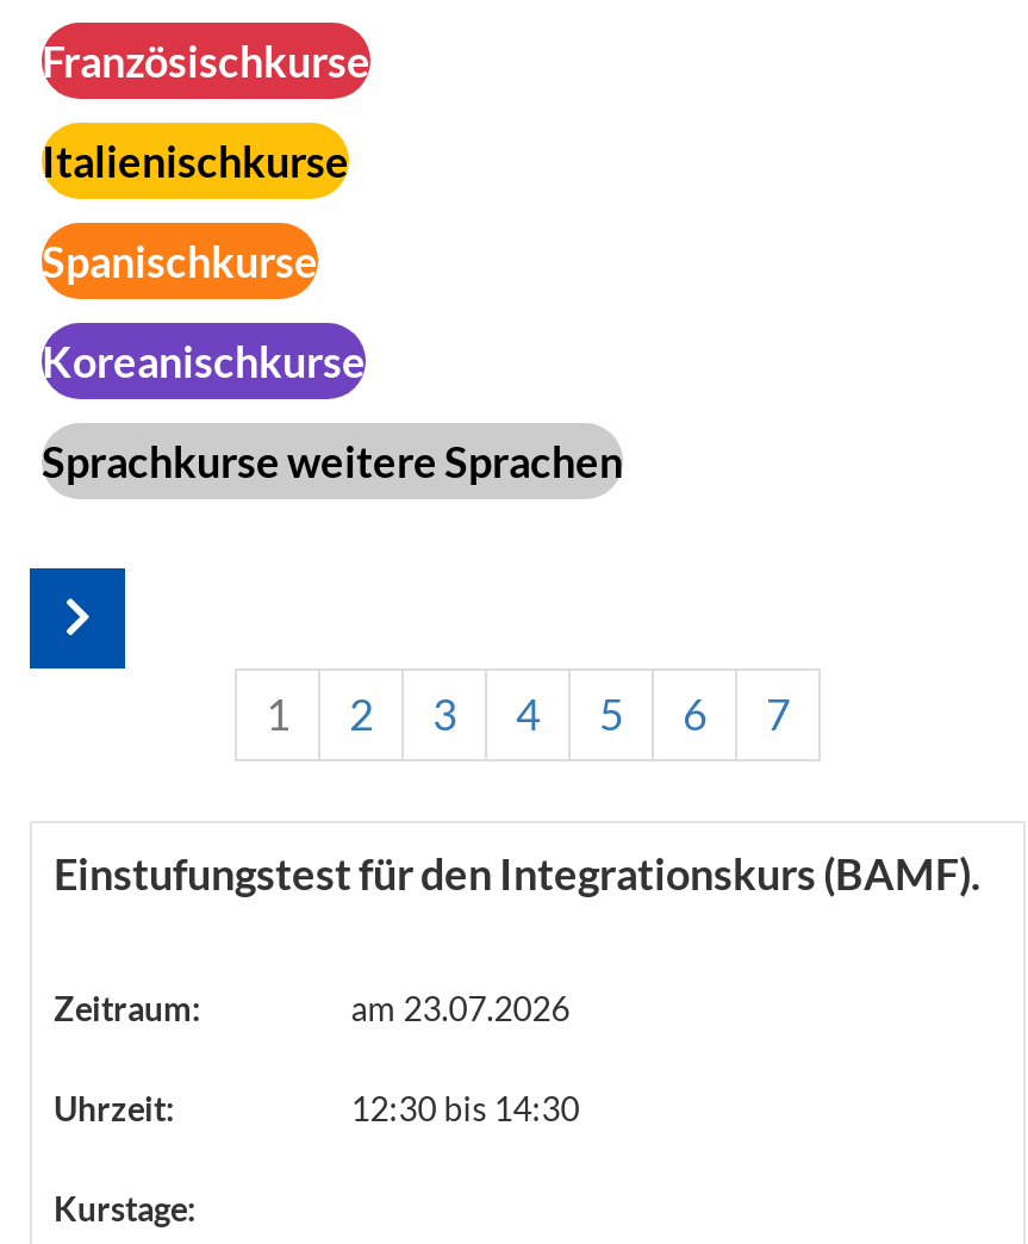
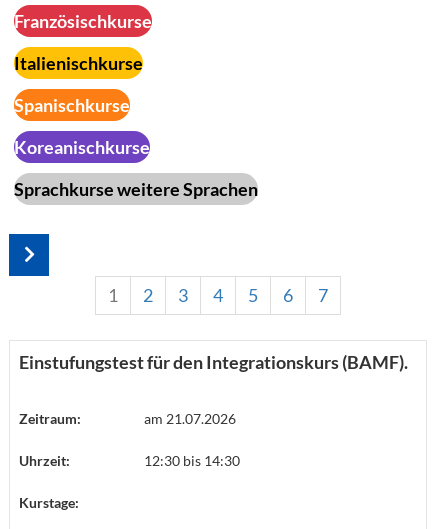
- am 23.07.2026
+ am 21.07.2026
